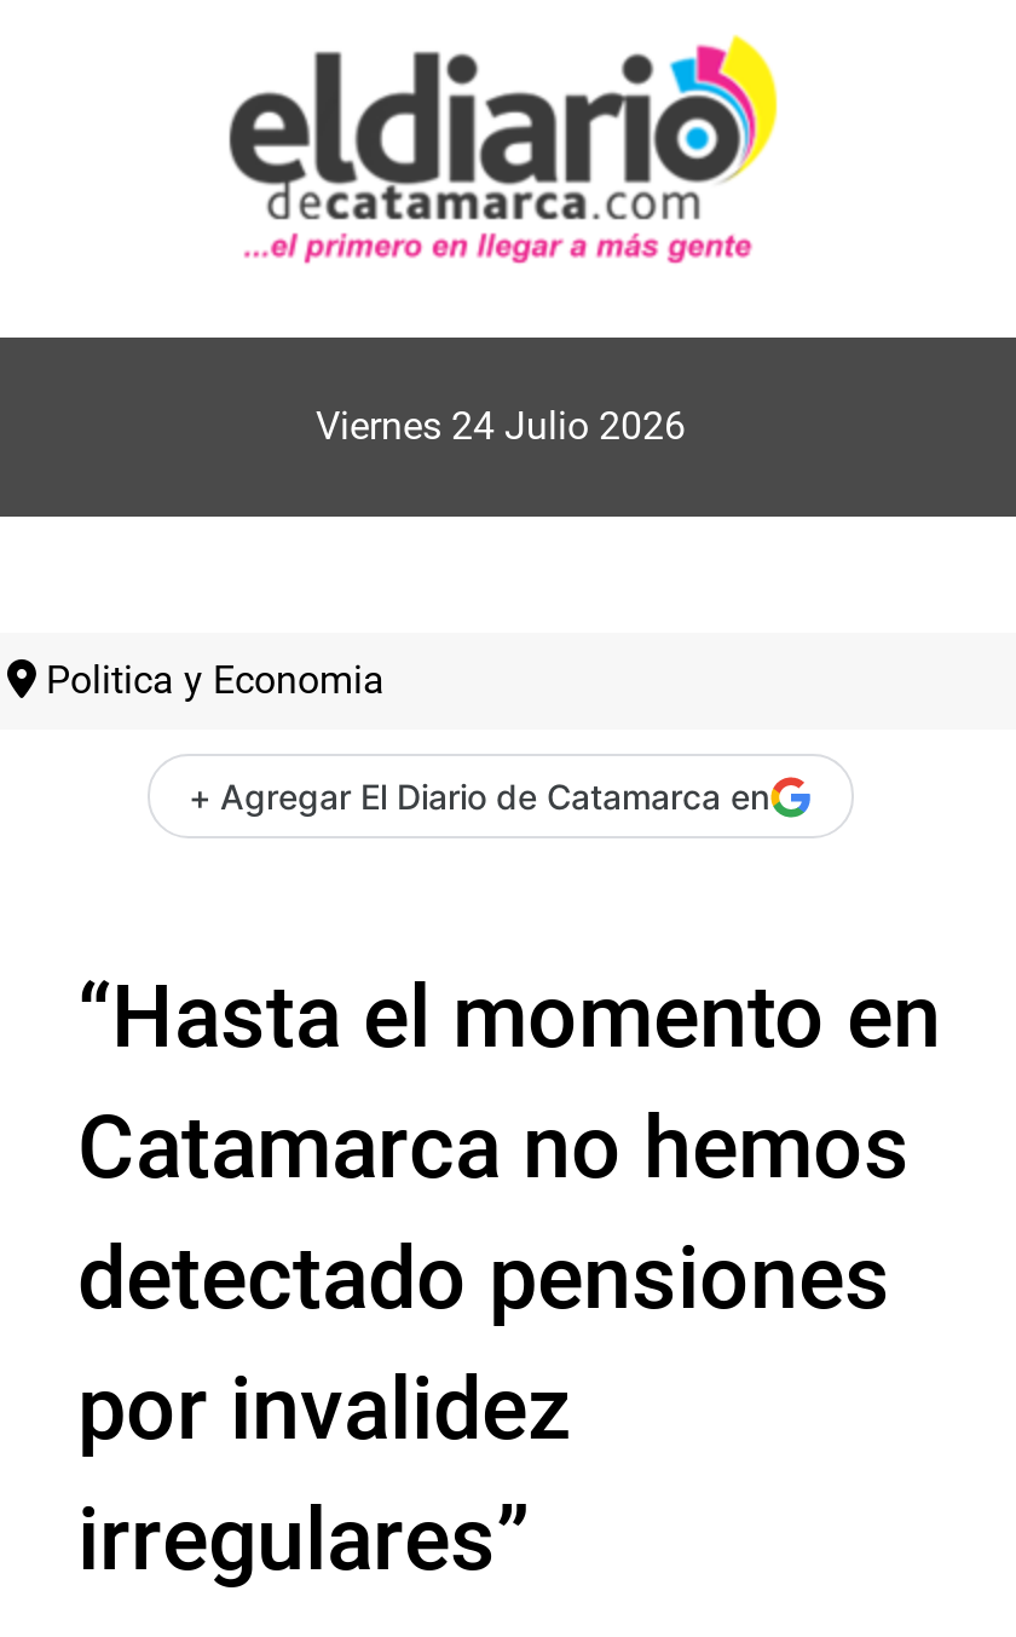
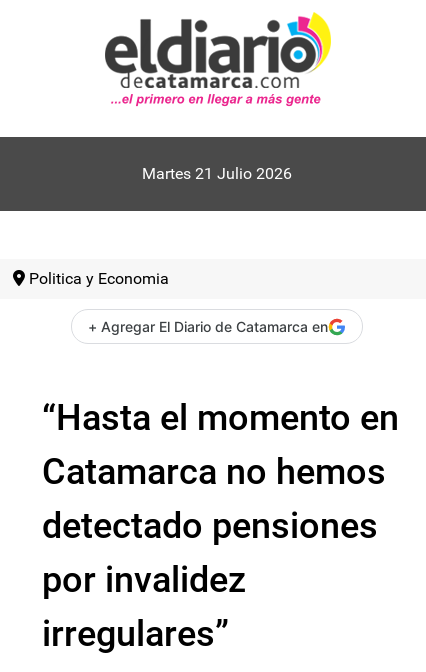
- Viernes 24 Julio 2026
+ Martes 21 Julio 2026
